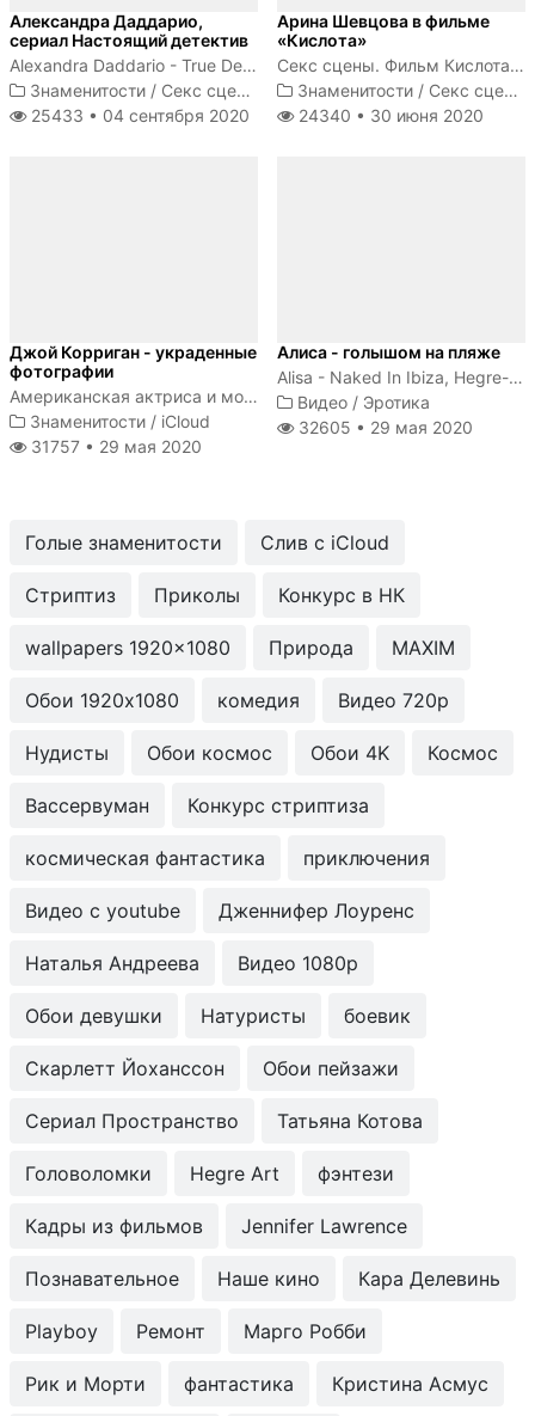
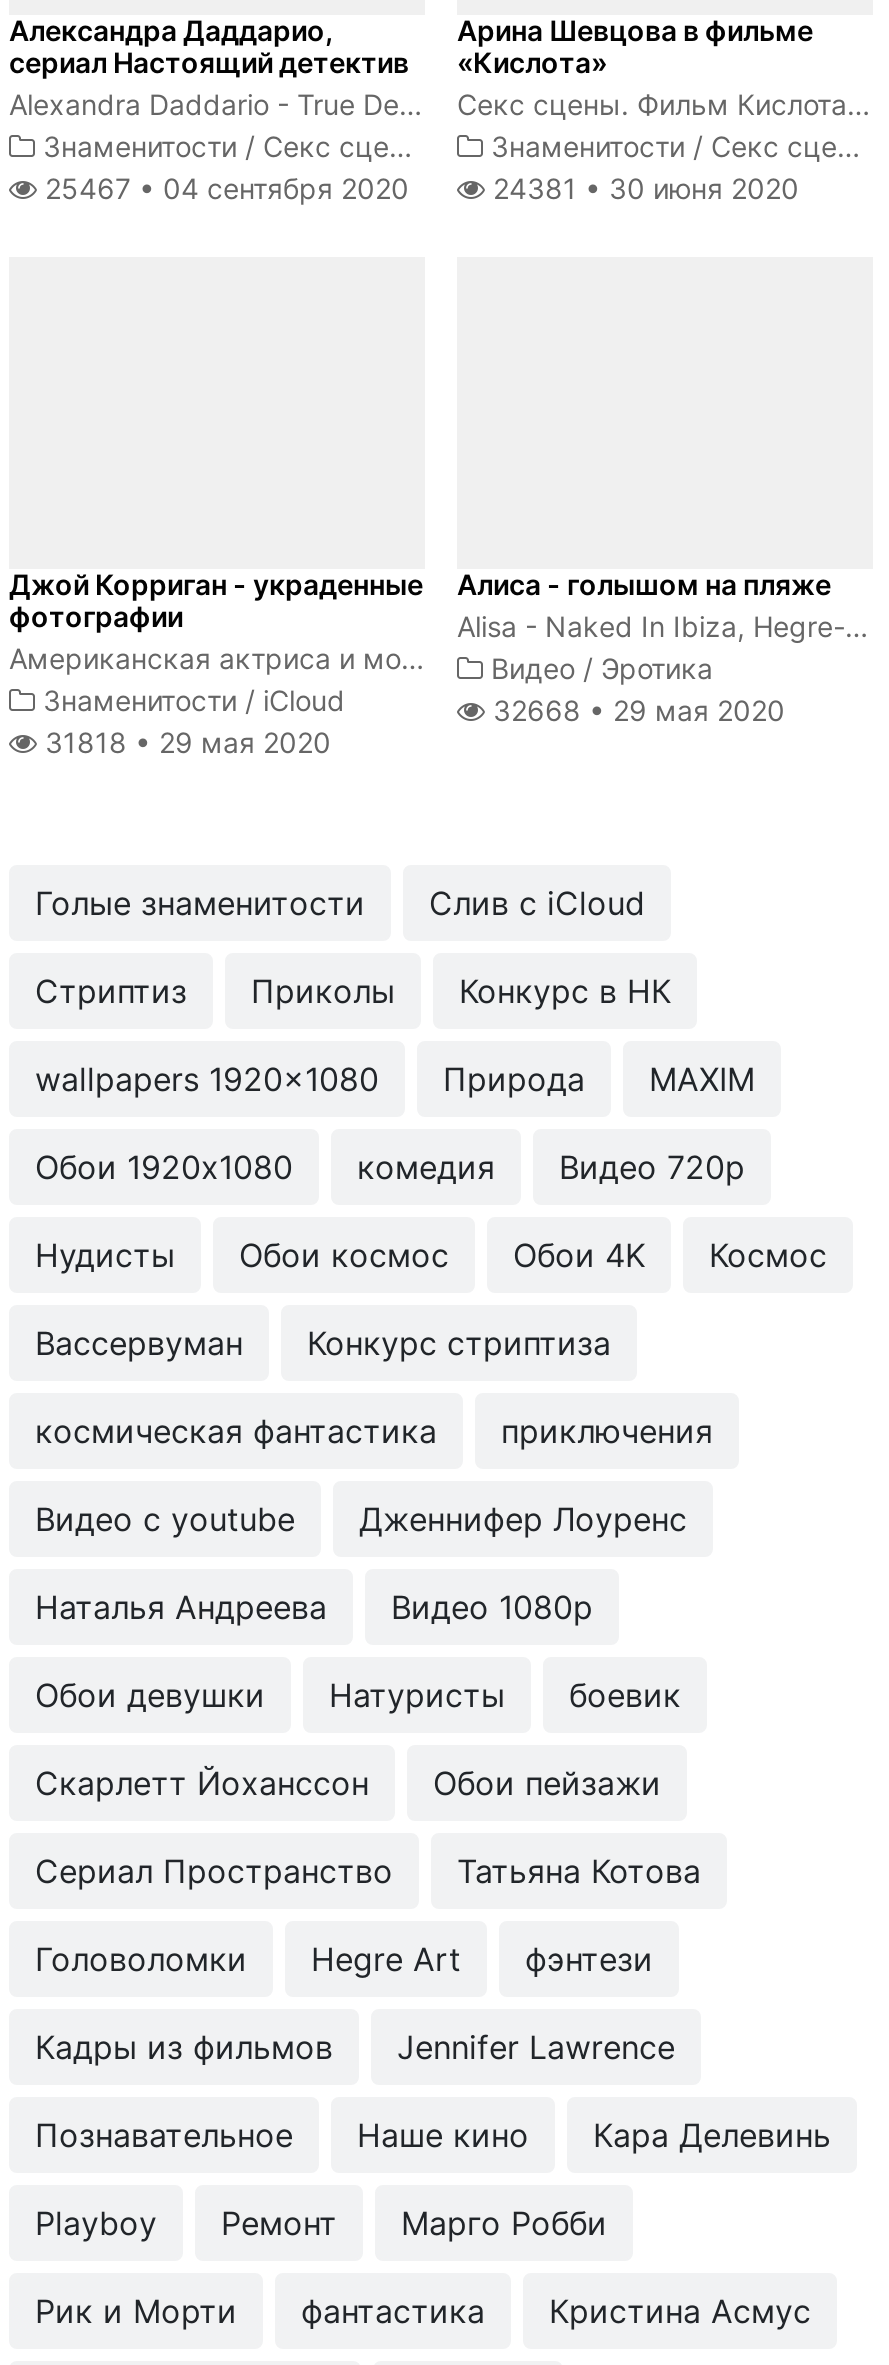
- 25433 • 04 сентября 2020
+ 25467 • 04 сентября 2020

- 24340 • 30 июня 2020
+ 24381 • 30 июня 2020

- 32605 • 29 мая 2020
+ 32668 • 29 мая 2020

- 31757 • 29 мая 2020
+ 31818 • 29 мая 2020
